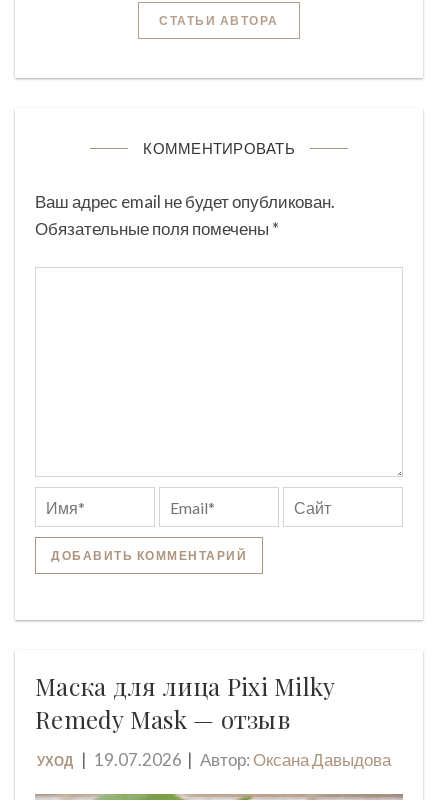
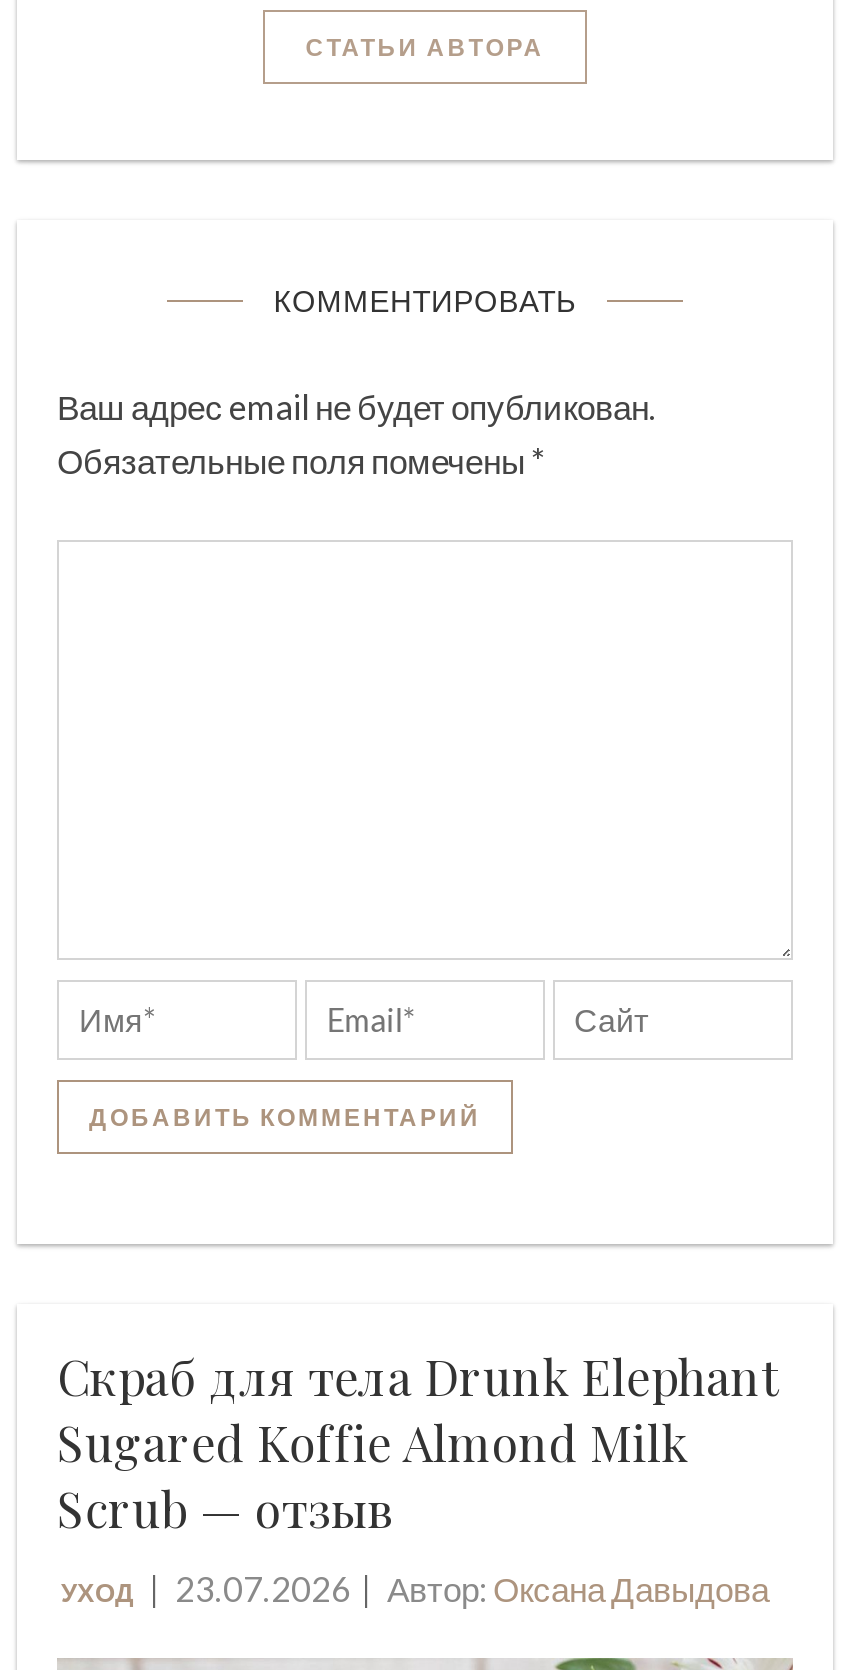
- Маска для лица Pixi Milky
- Remedy Mask — отзыв
+ Скраб для тела Drunk Elephant
+ Sugared Koffie Almond Milk
+ Scrub — отзыв

- УХОД 19.07.2026 Автор: Оксана Давыдова
+ УХОД 23.07.2026 Автор: Оксана Давыдова
